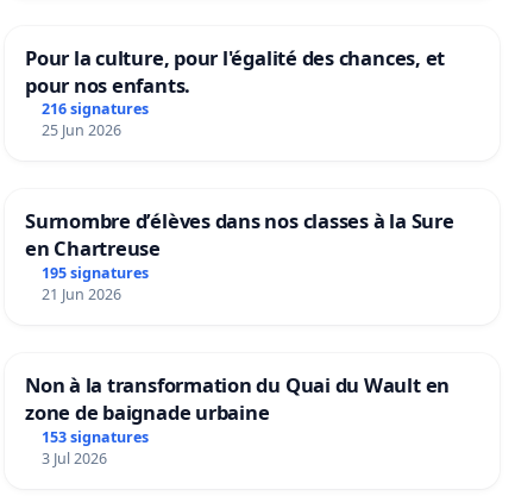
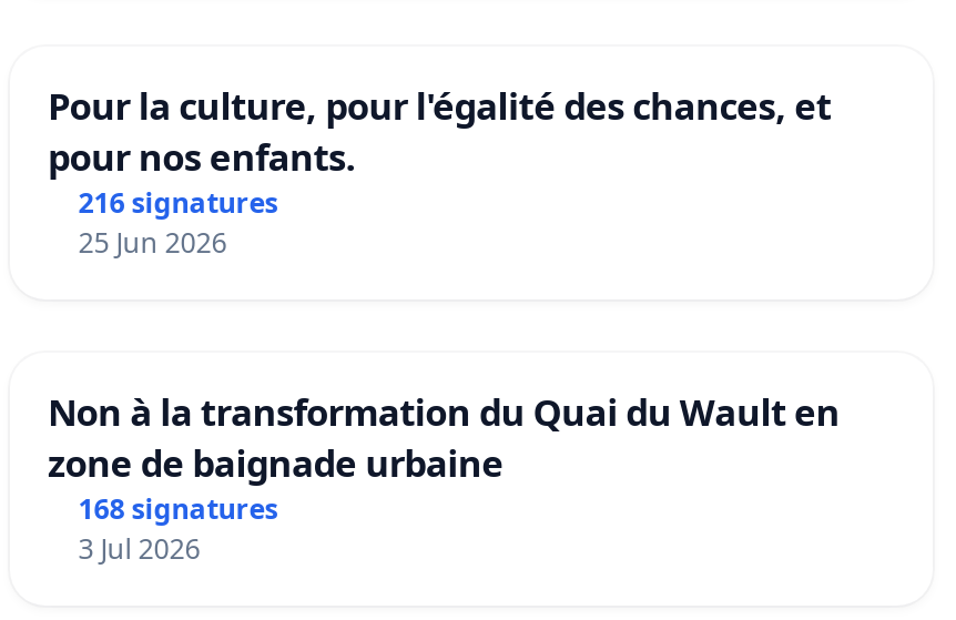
- Surnombre d’élèves dans nos classes à la Sure
- en Chartreuse
- 195 signatures
- 21 Jun 2026

- 153 signatures
+ 168 signatures
